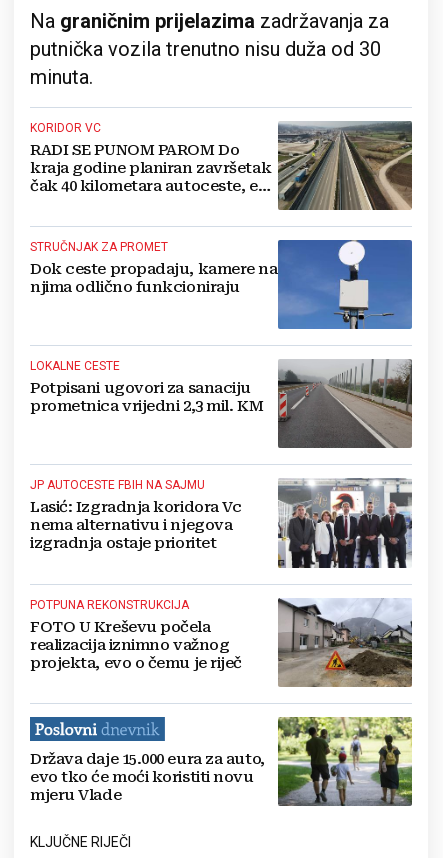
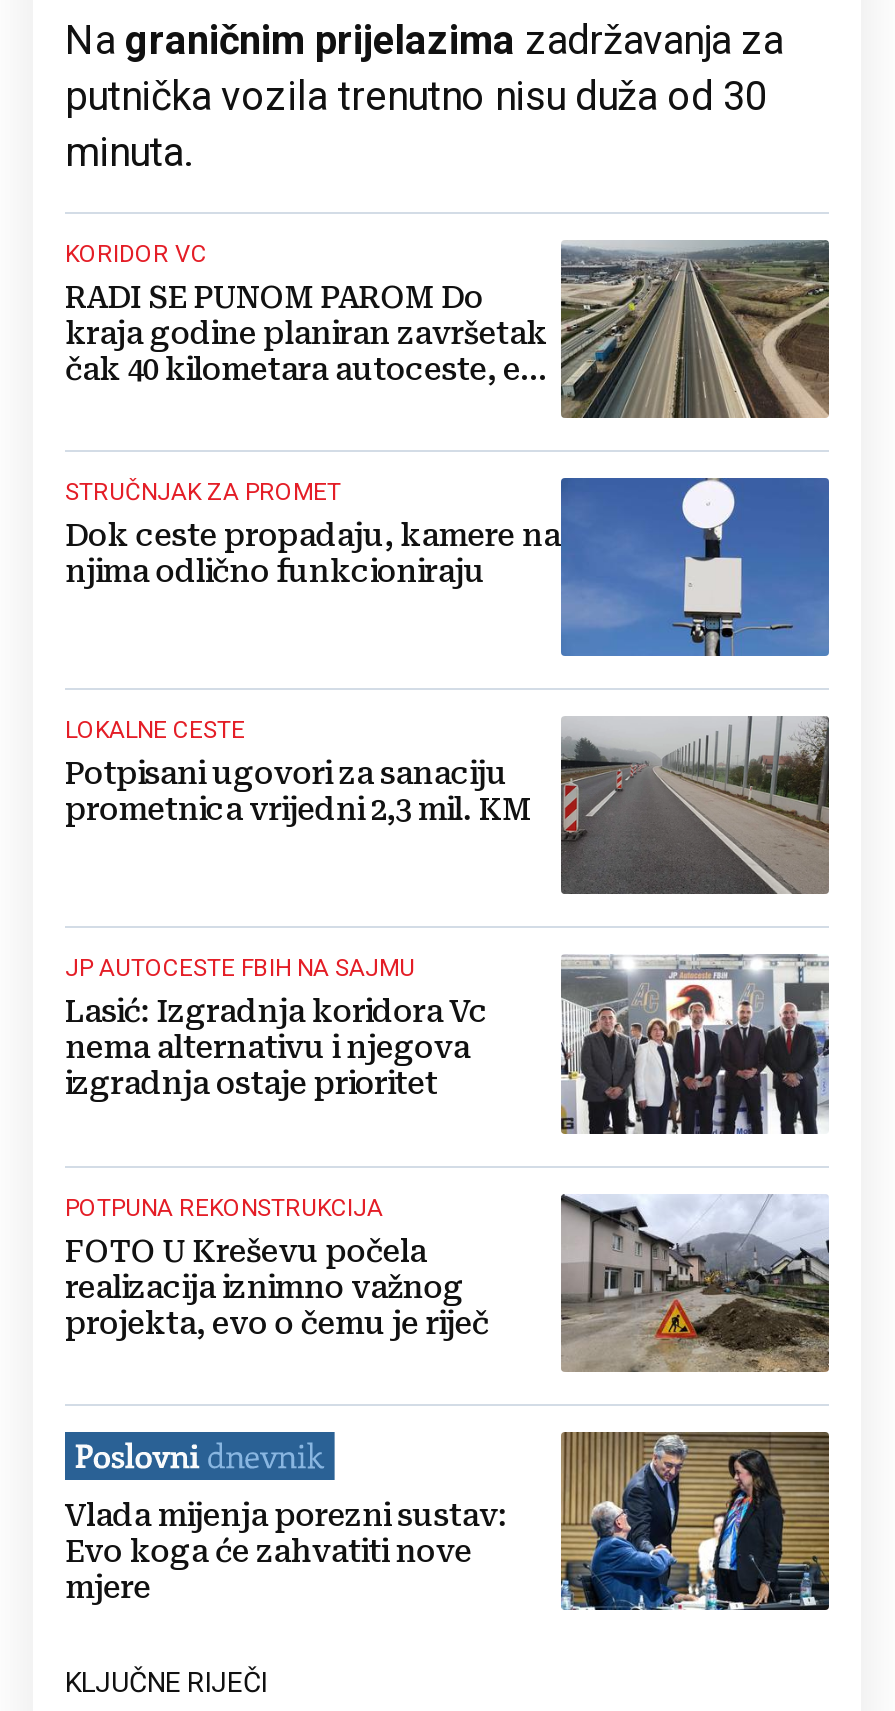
- [image]
- Država daje 15.000 eura za auto,
- evo tko će moći koristiti novu
- mjeru Vlade
+ [image]
+ Vlada mijenja porezni sustav:
+ Evo koga će zahvatiti nove
+ mjere
